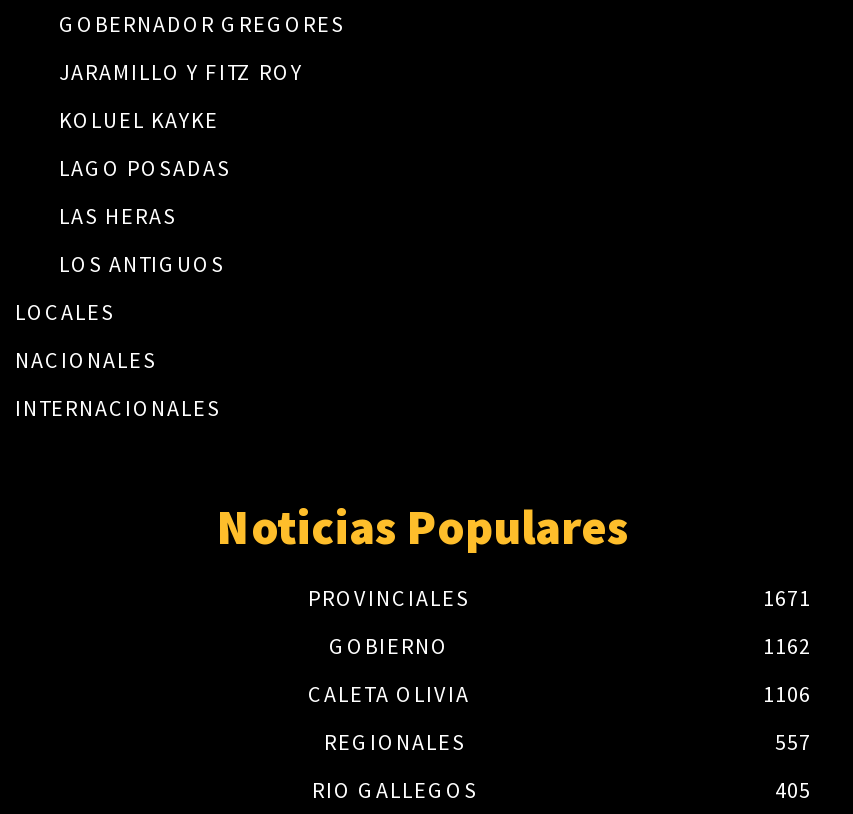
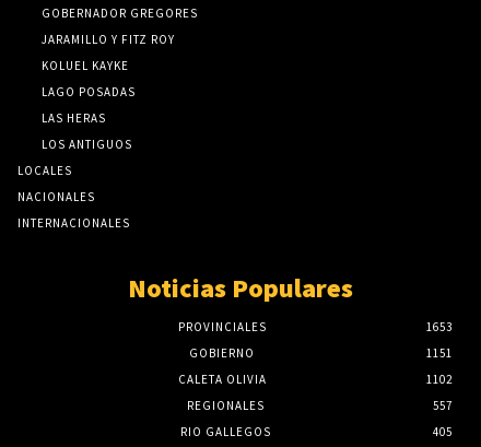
- 1671
+ 1653

- 1162
+ 1151

- 1106
+ 1102
